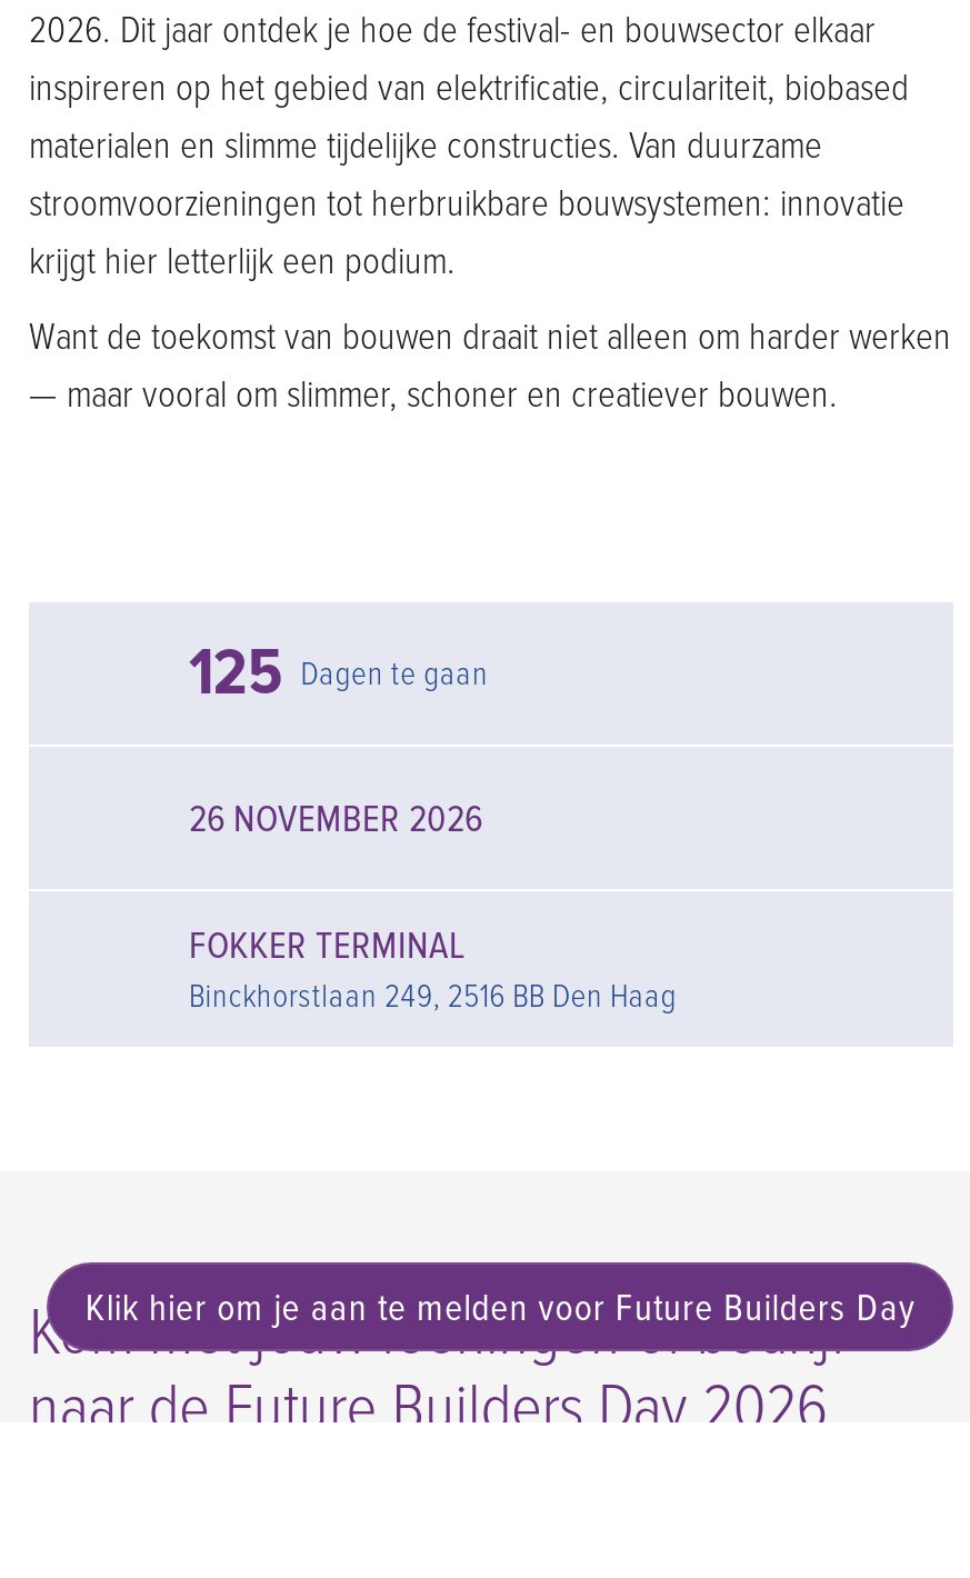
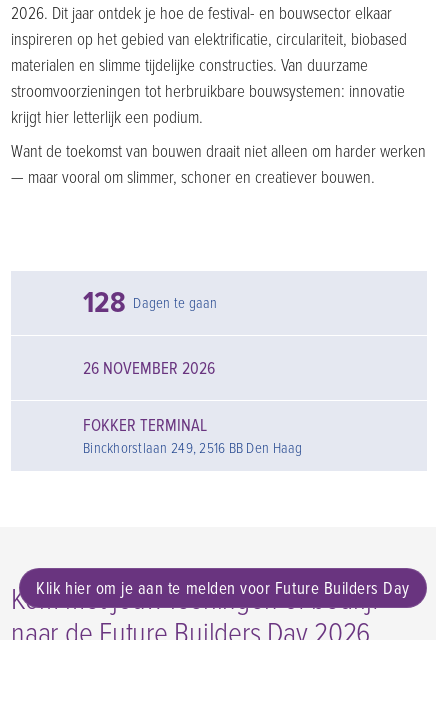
- 125 Dagen te gaan
+ 128 Dagen te gaan
